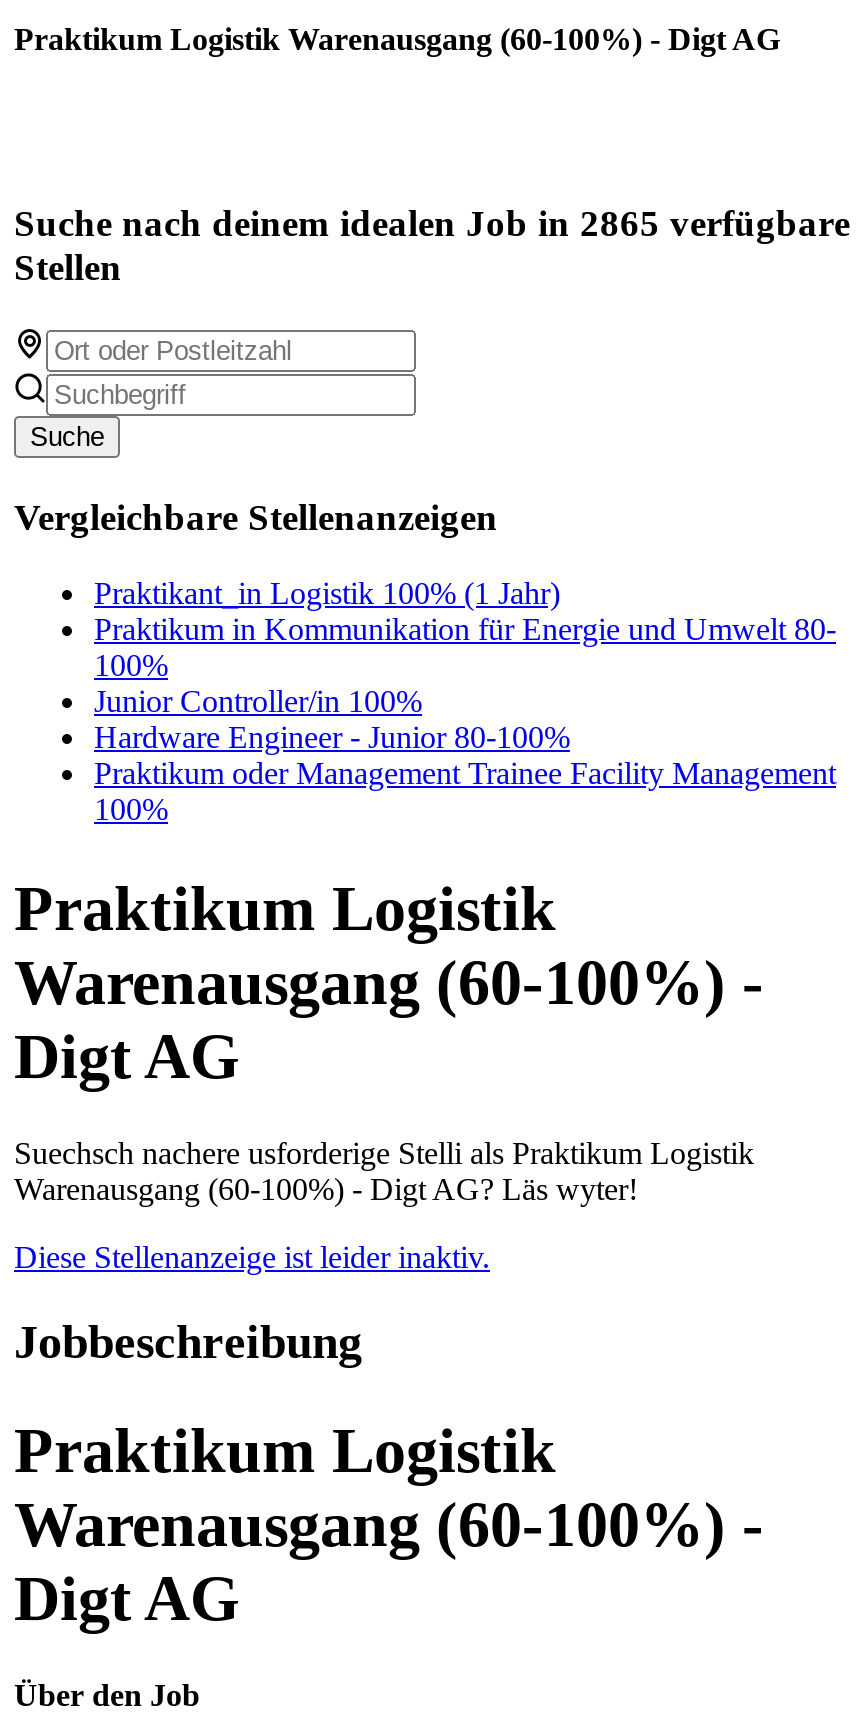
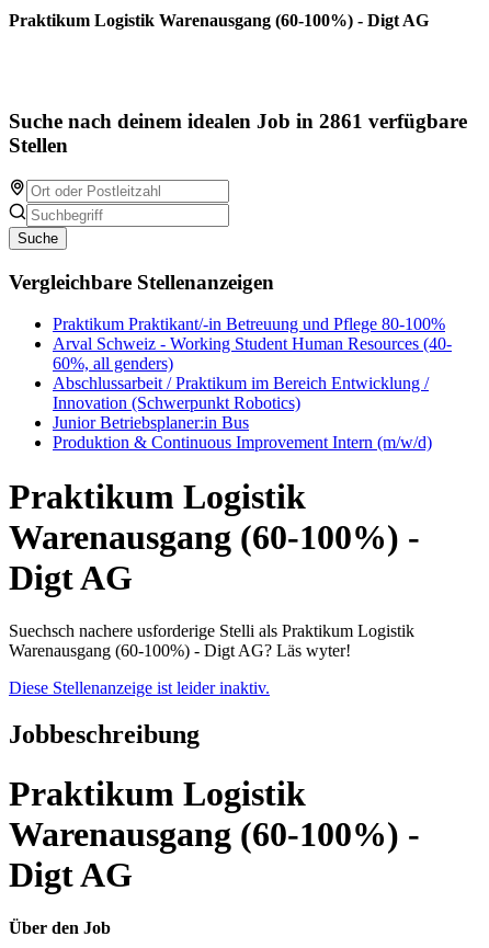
- Suche nach deinem idealen Job in 2865 verfügbare
+ Suche nach deinem idealen Job in 2861 verfügbare

- Praktikant_in Logistik 100% (1 Jahr)
- Praktikum in Kommunikation für Energie und Umwelt 80-
- 100%
- Junior Controller/in 100%
- Hardware Engineer - Junior 80-100%
- Praktikum oder Management Trainee Facility Management
- 100%
+ Praktikum Praktikant/-in Betreuung und Pflege 80-100%
+ Arval Schweiz - Working Student Human Resources (40-
+ 60%, all genders)
+ Abschlussarbeit / Praktikum im Bereich Entwicklung /
+ Innovation (Schwerpunkt Robotics)
+ Junior Betriebsplaner:in Bus
+ Produktion & Continuous Improvement Intern (m/w/d)
